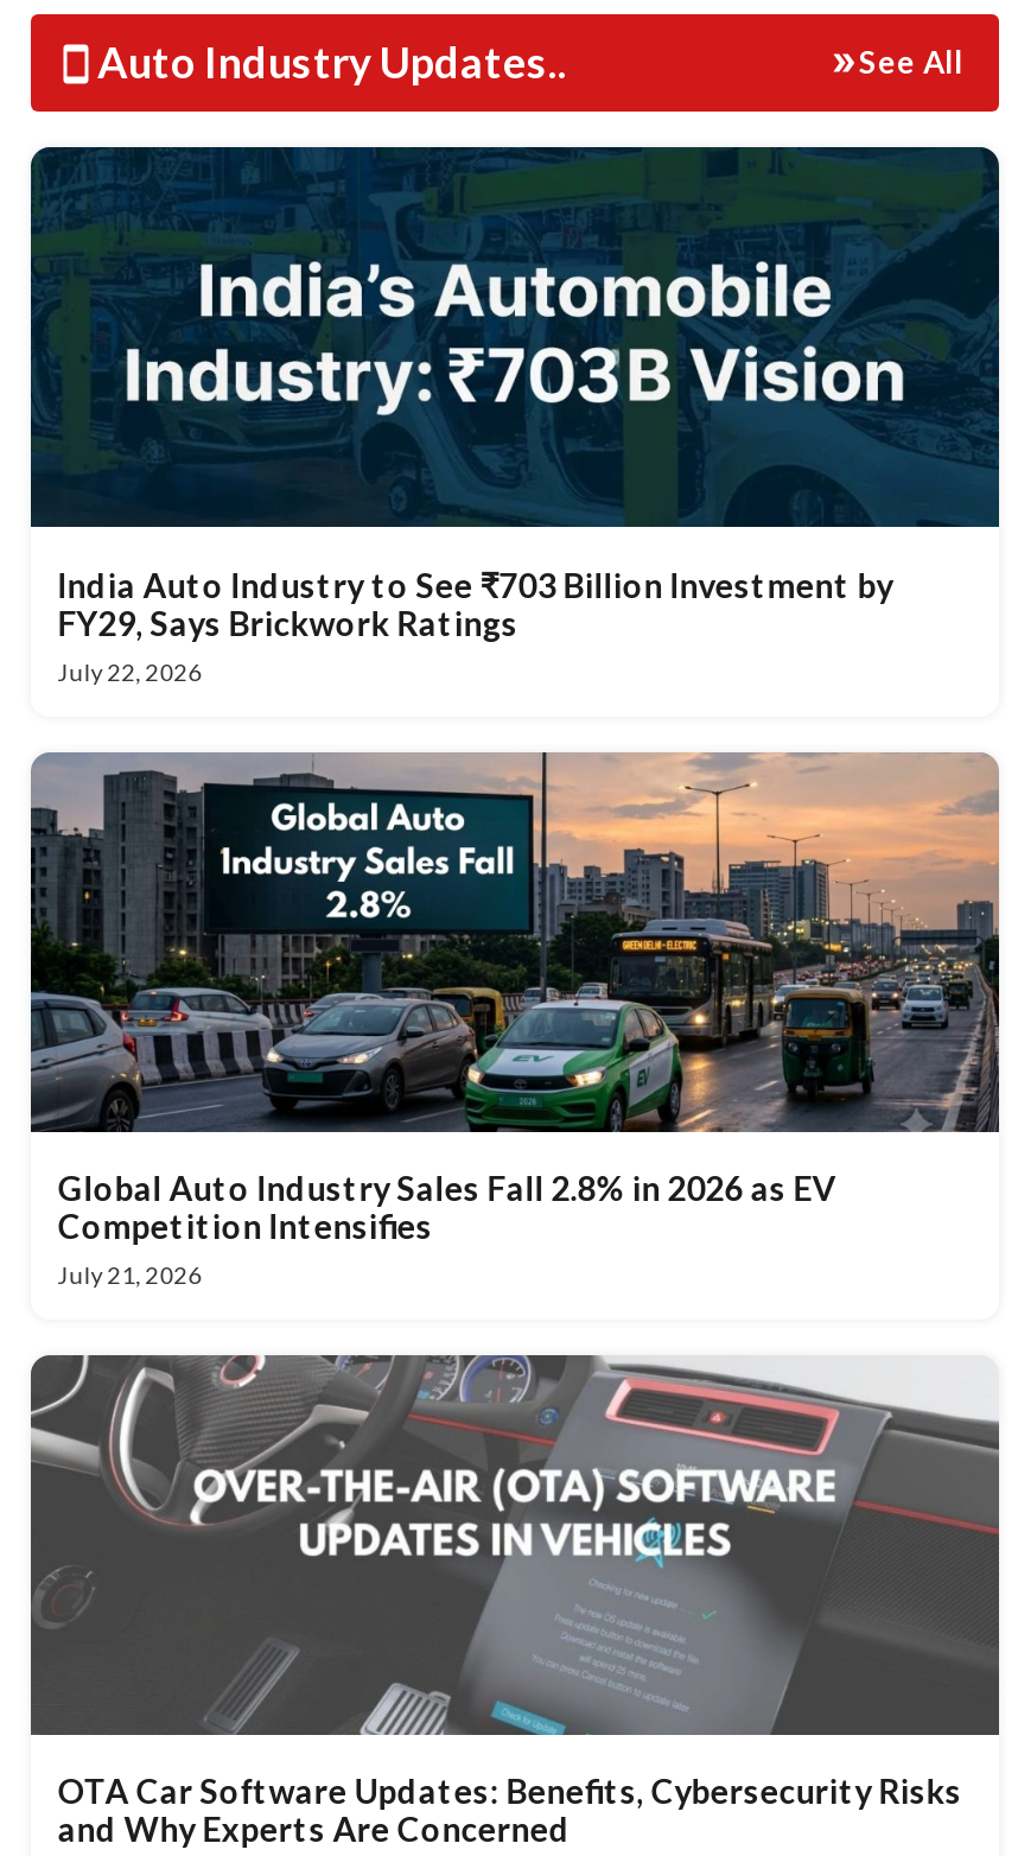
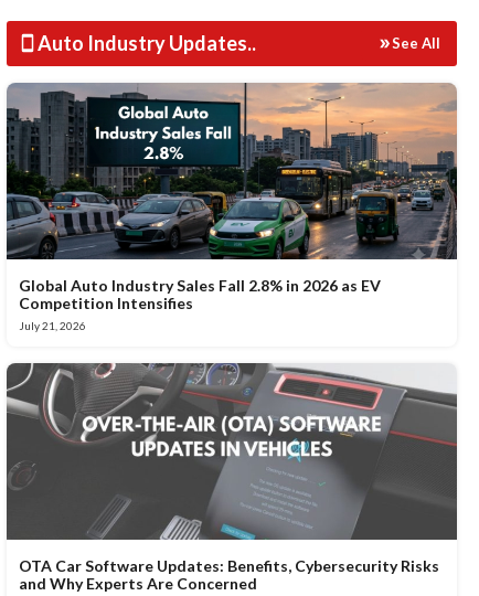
- [image]
- India Auto Industry to See ₹703 Billion Investment by
- FY29, Says Brickwork Ratings
- July 22, 2026
